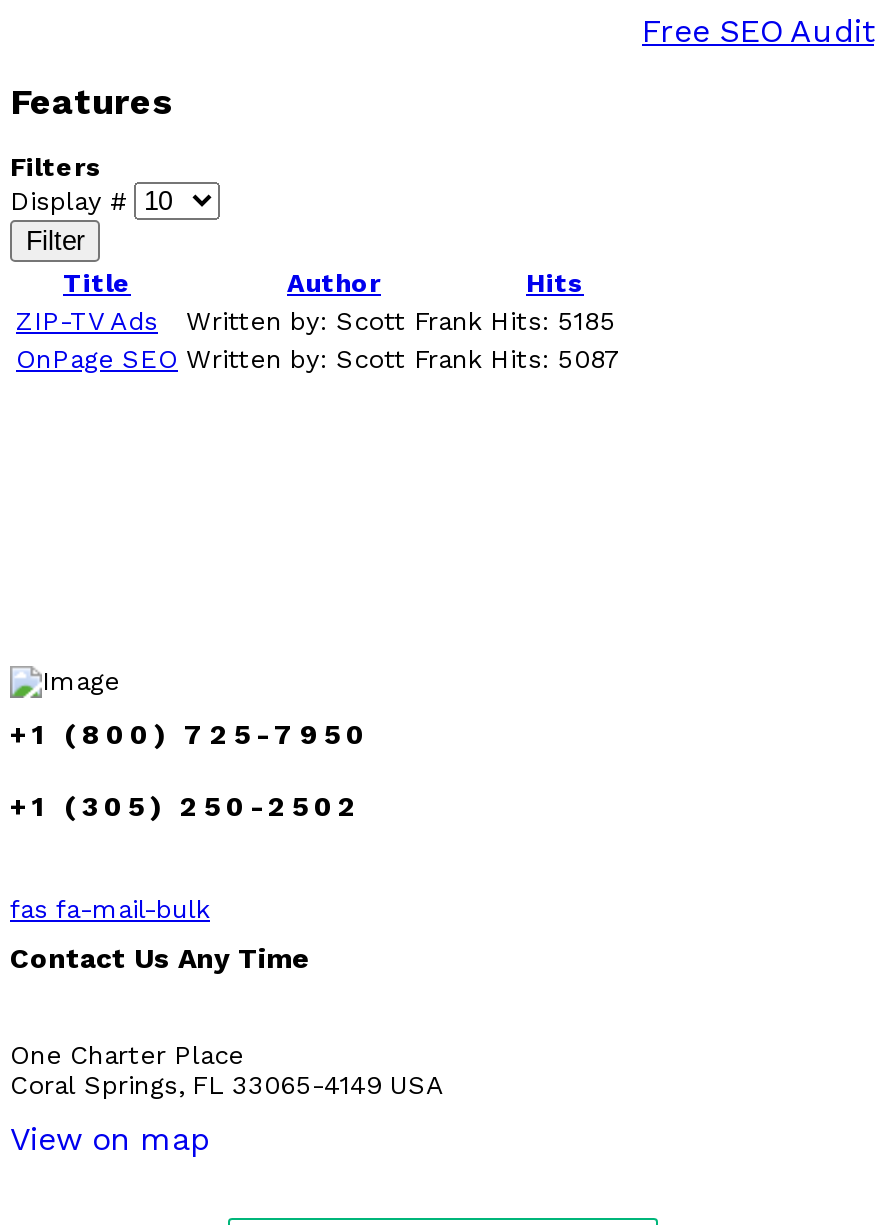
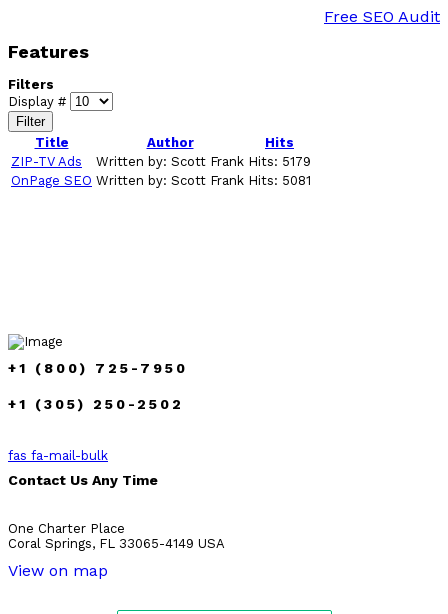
- Written by: Scott Frank Hits: 5185
+ Written by: Scott Frank Hits: 5179

- OnPage SEO Written by: Scott Frank Hits: 5087
+ OnPage SEO Written by: Scott Frank Hits: 5081
